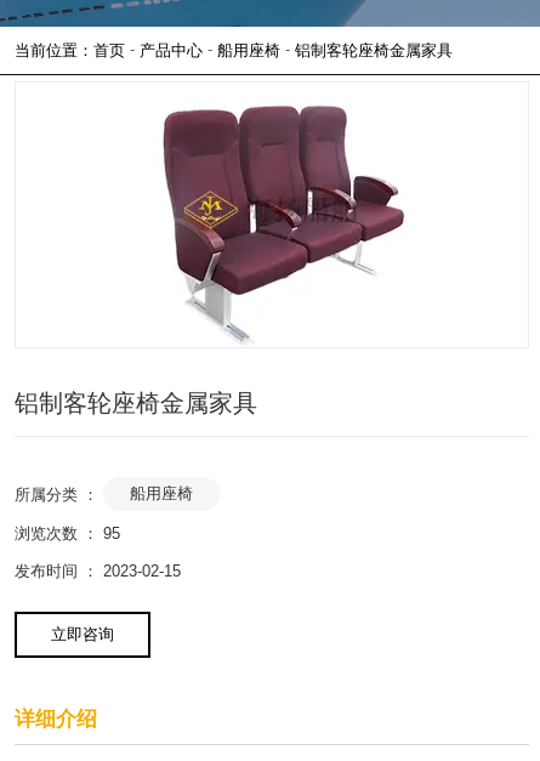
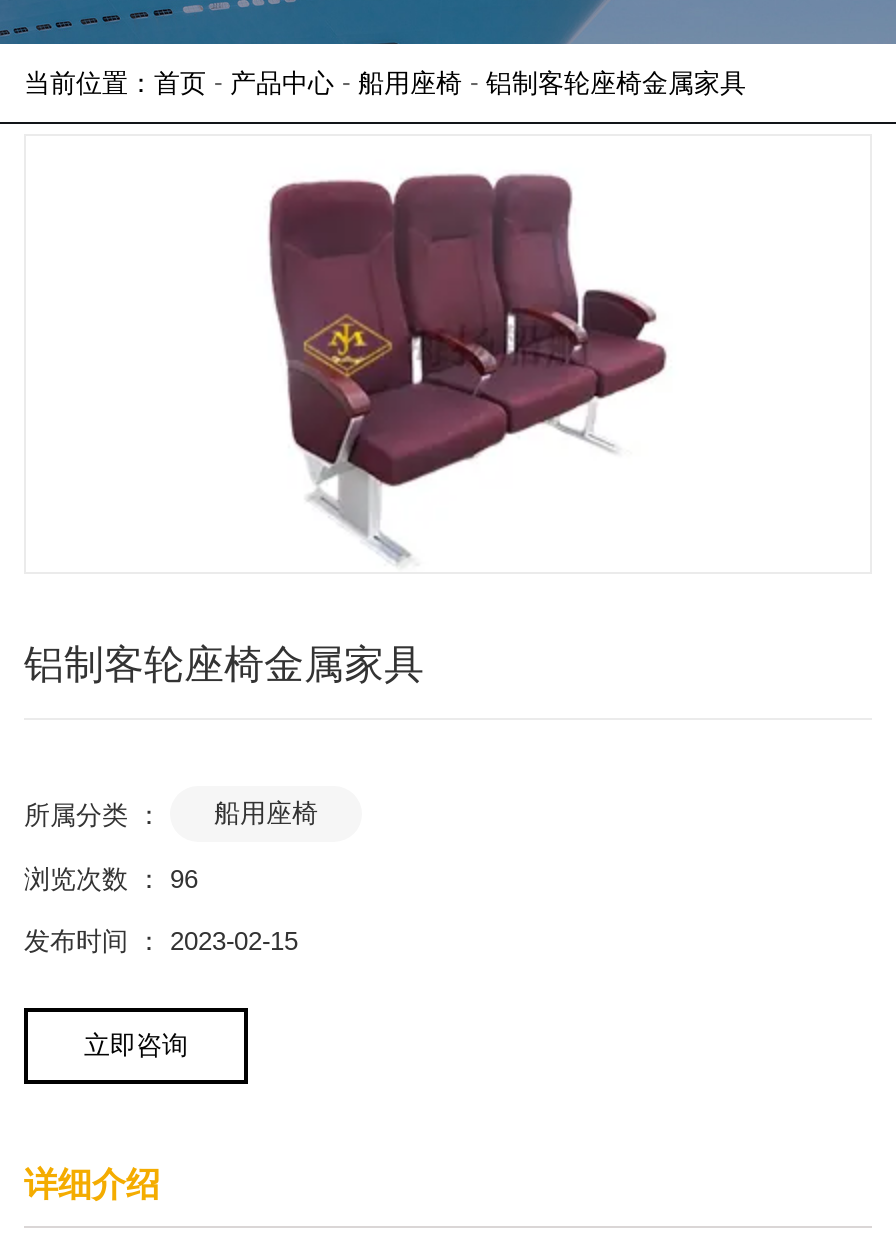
- 浏览次数 ：95
+ 浏览次数 ：96
